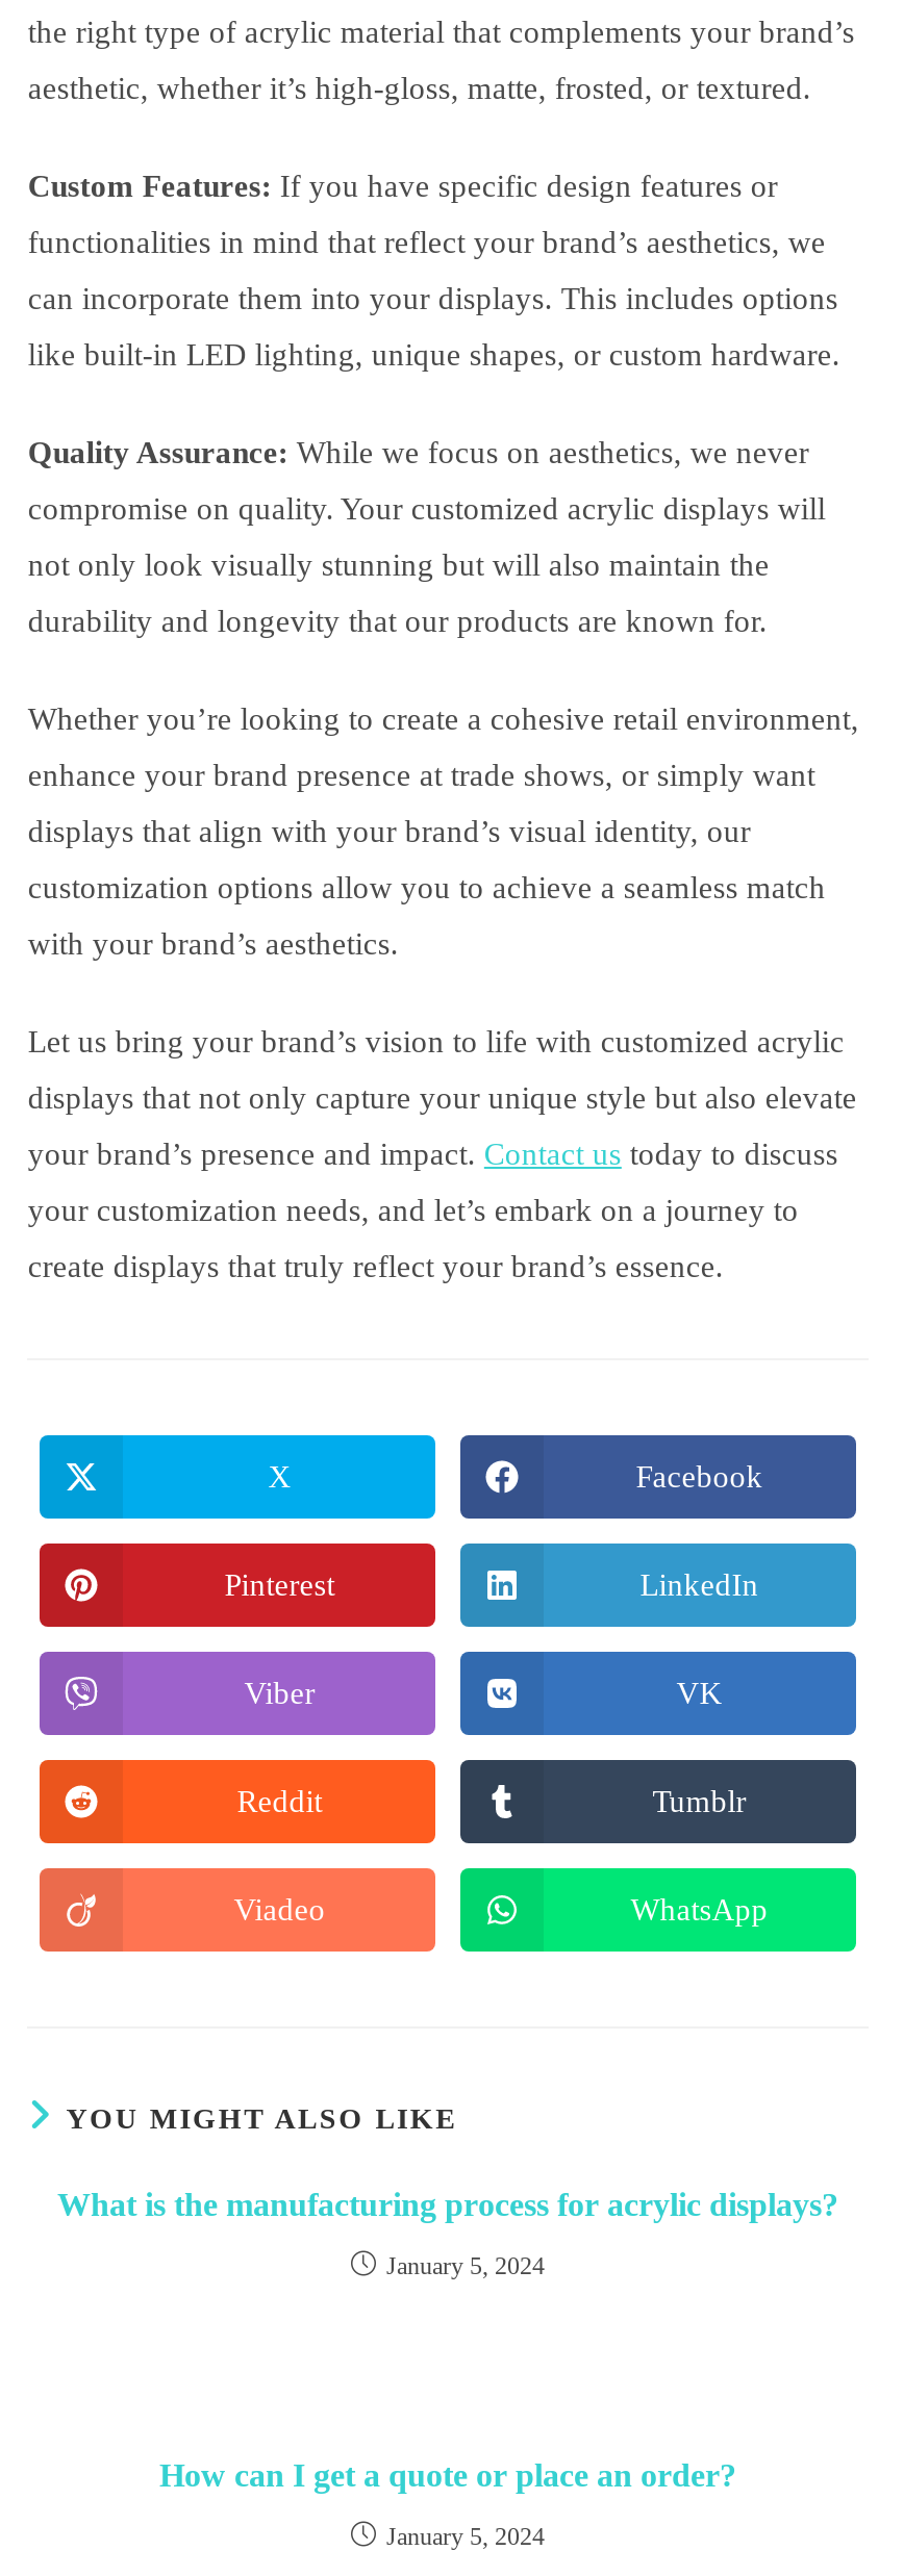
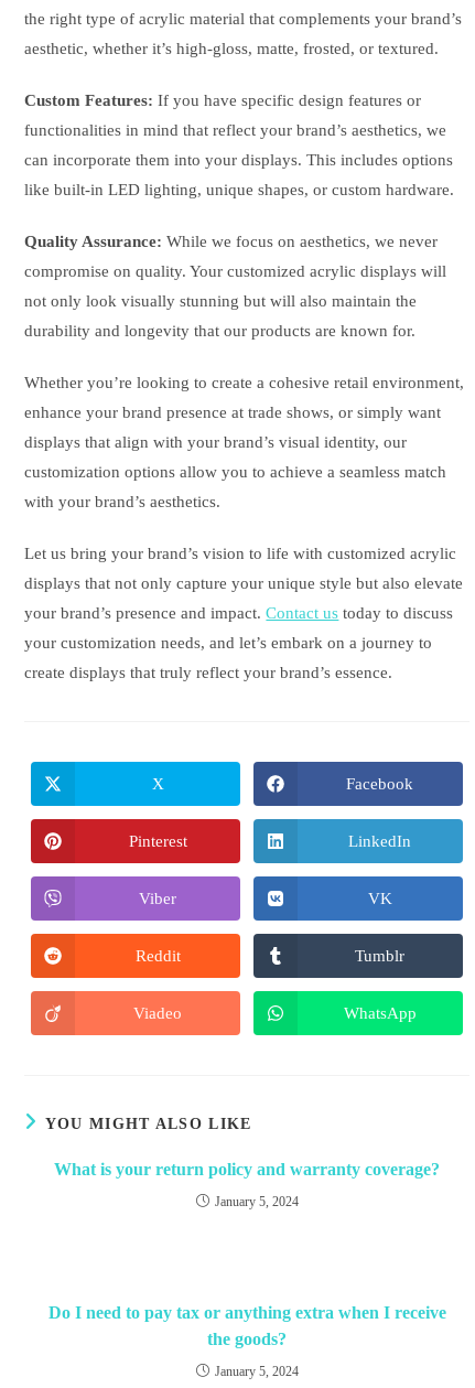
- What is the manufacturing process for acrylic displays?
+ What is your return policy and warranty coverage?

- How can I get a quote or place an order?
+ Do I need to pay tax or anything extra when I receive
+ the goods?
